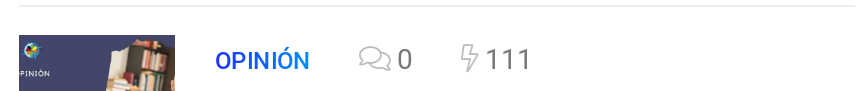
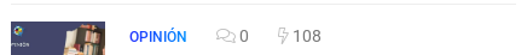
- 111
+ 108
